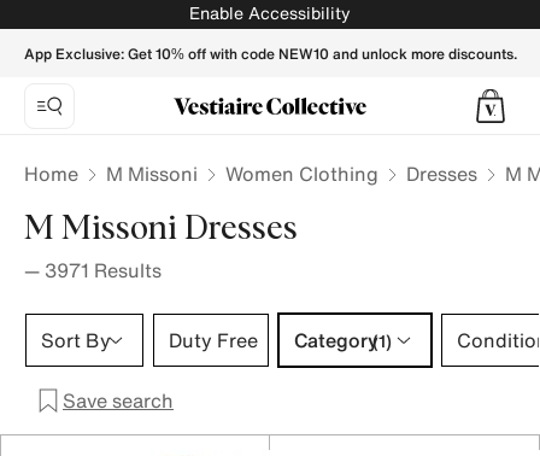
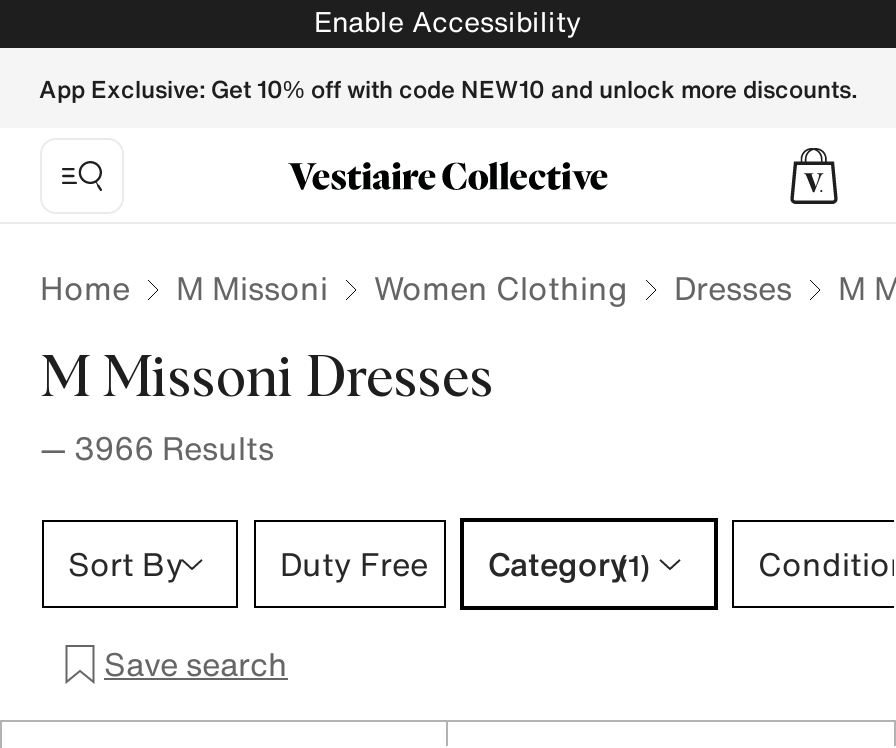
- — 3971 Results
+ — 3966 Results
